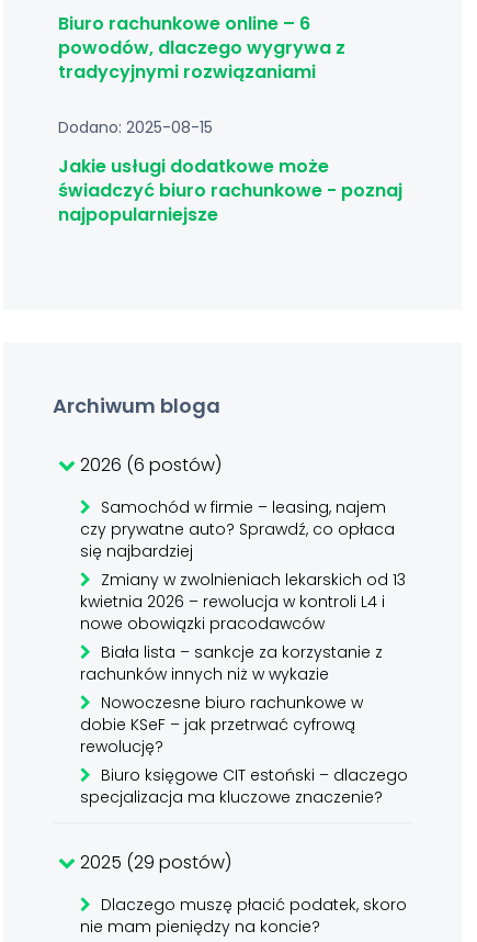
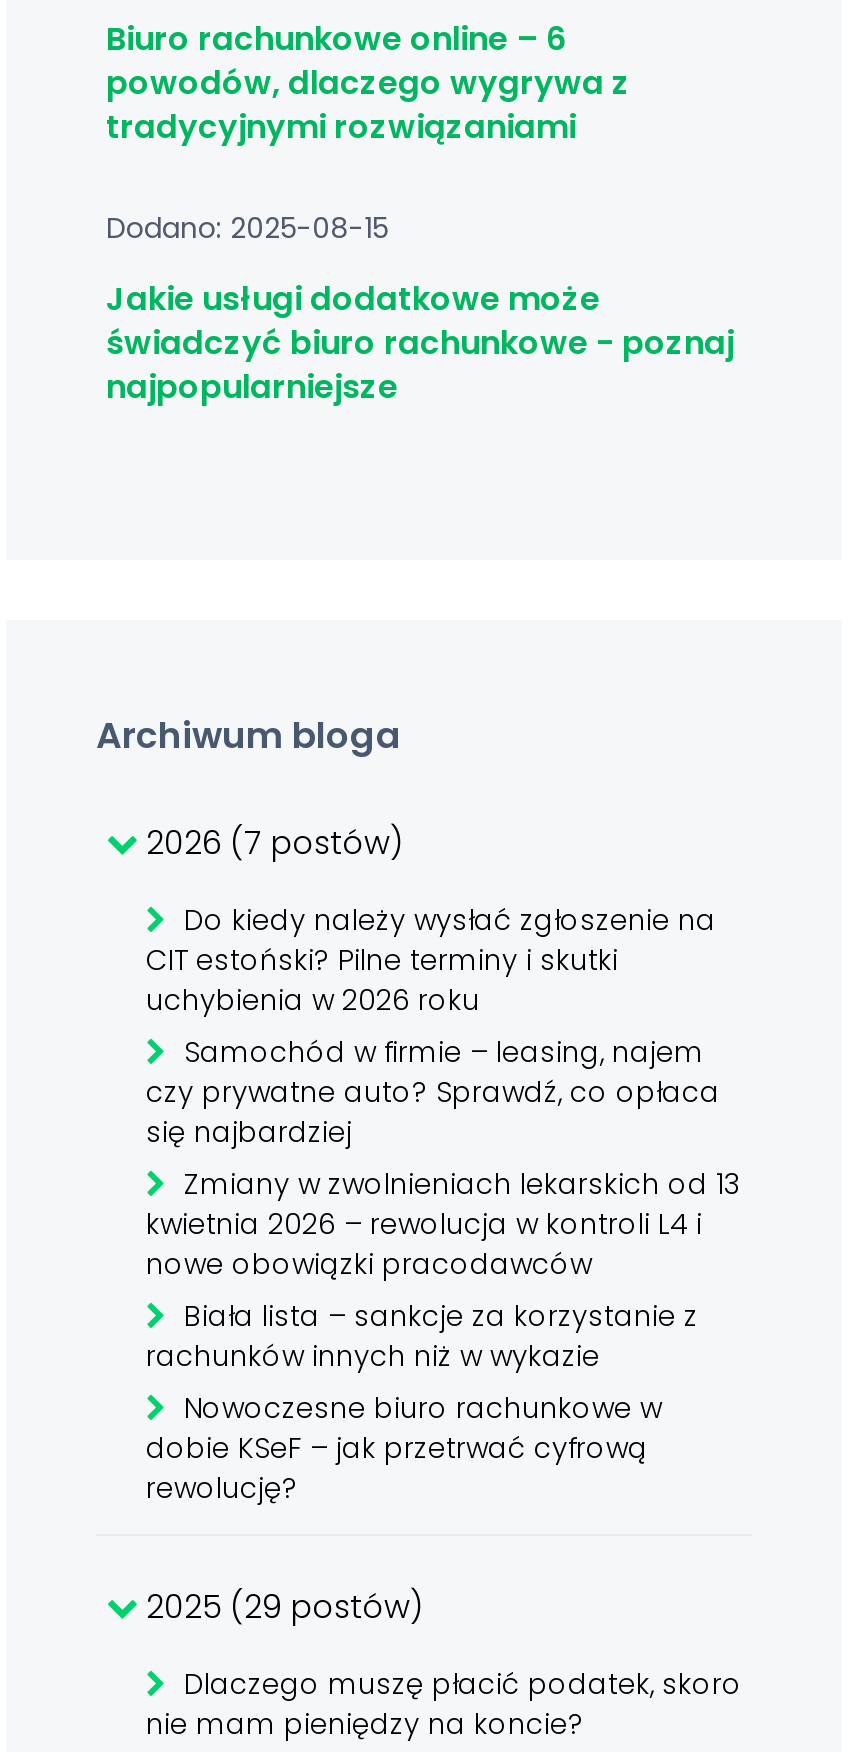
- 2026 (6 postów)
+ 2026 (7 postów)
+ Do kiedy należy wysłać zgłoszenie na
+ CIT estoński? Pilne terminy i skutki
+ uchybienia w 2026 roku

moved down: Samochód w firmie – leasing, najem | czy prywatne auto? Sprawdź, co opłaca | się najbardziej | ... | dobie KSeF – jak przetrwać cyfrową | rewolucję?

- Biuro księgowe CIT estoński – dlaczego
- specjalizacja ma kluczowe znaczenie?
